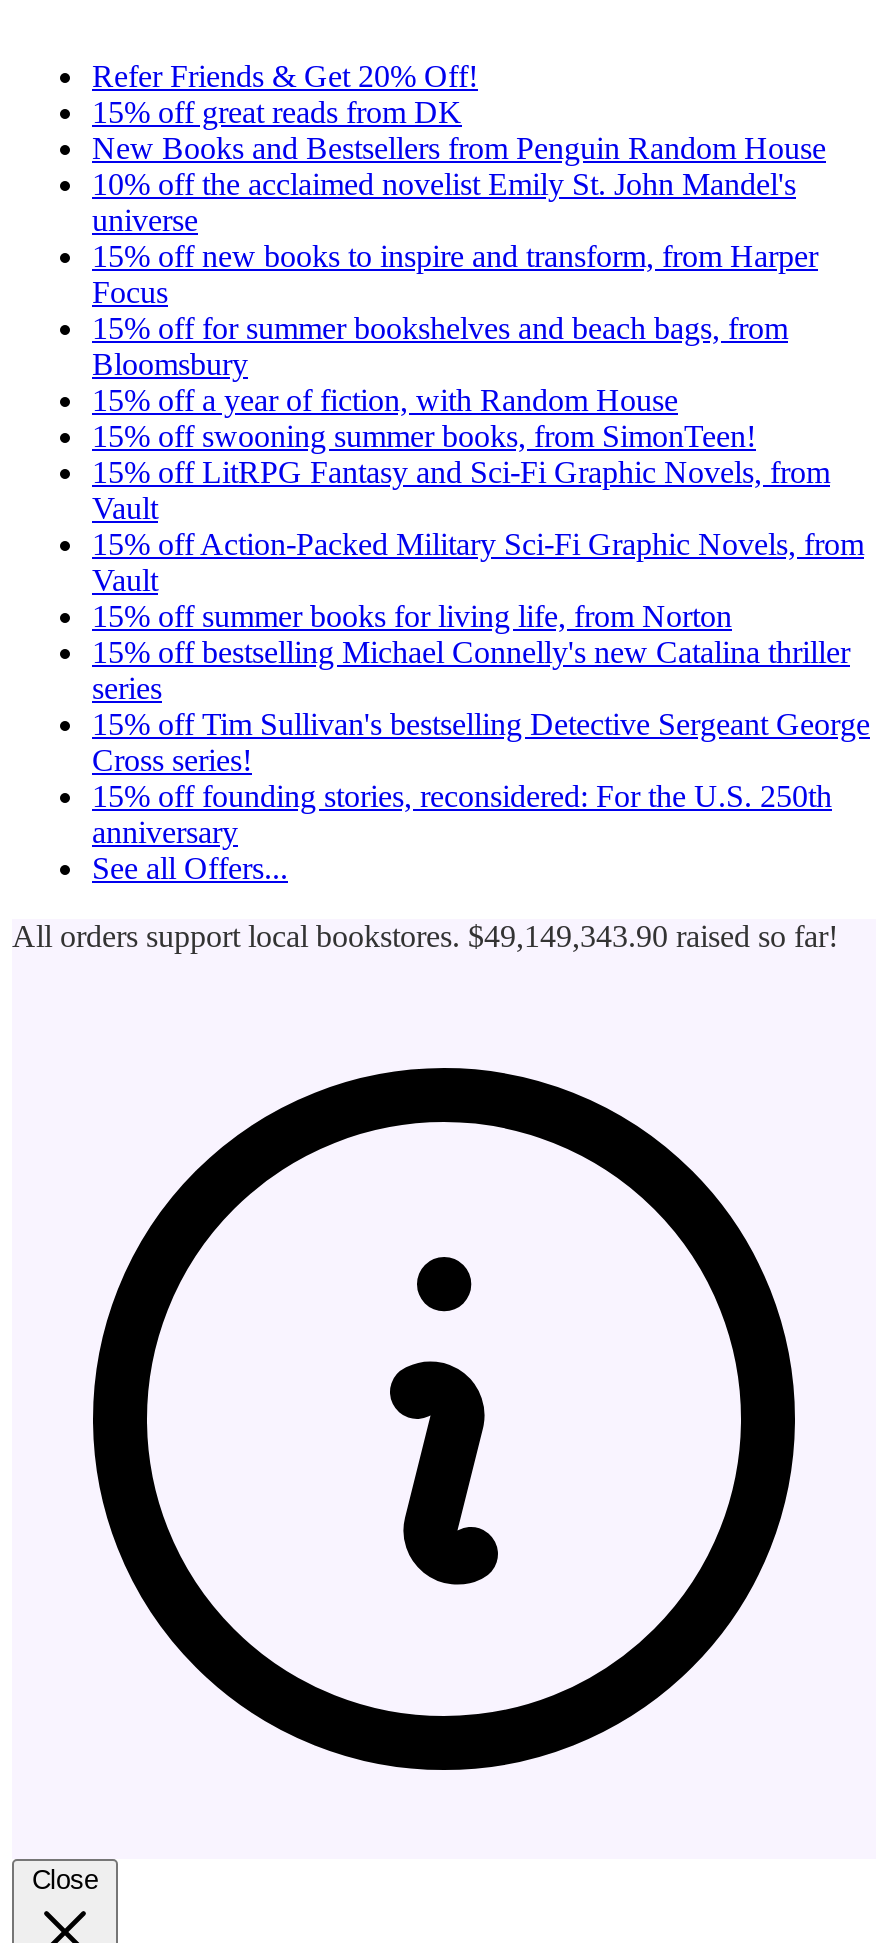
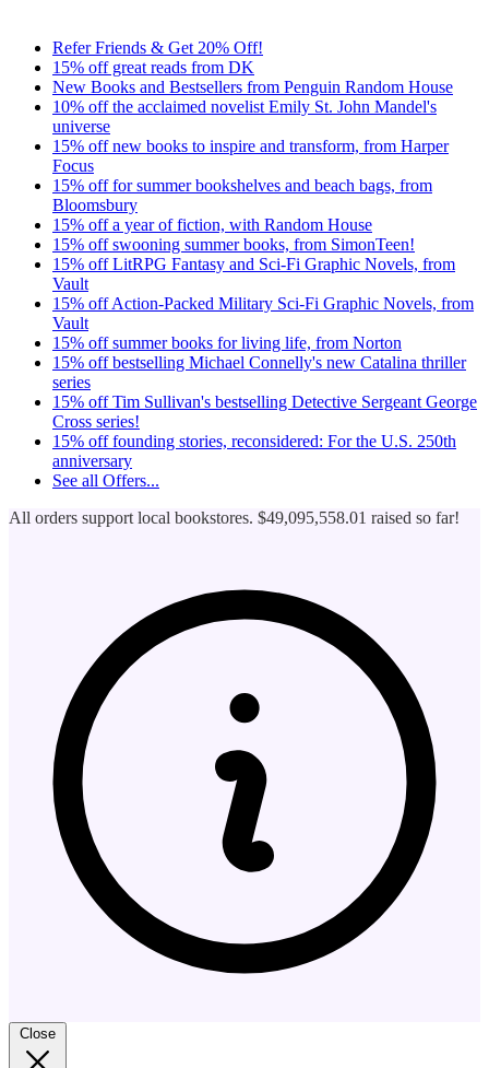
- All orders support local bookstores. $49,149,343.90 raised so far!
+ All orders support local bookstores. $49,095,558.01 raised so far!
